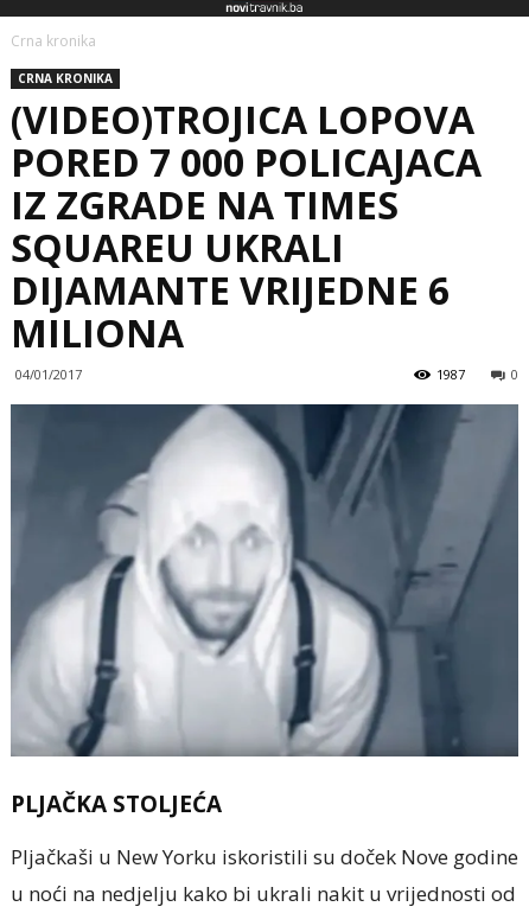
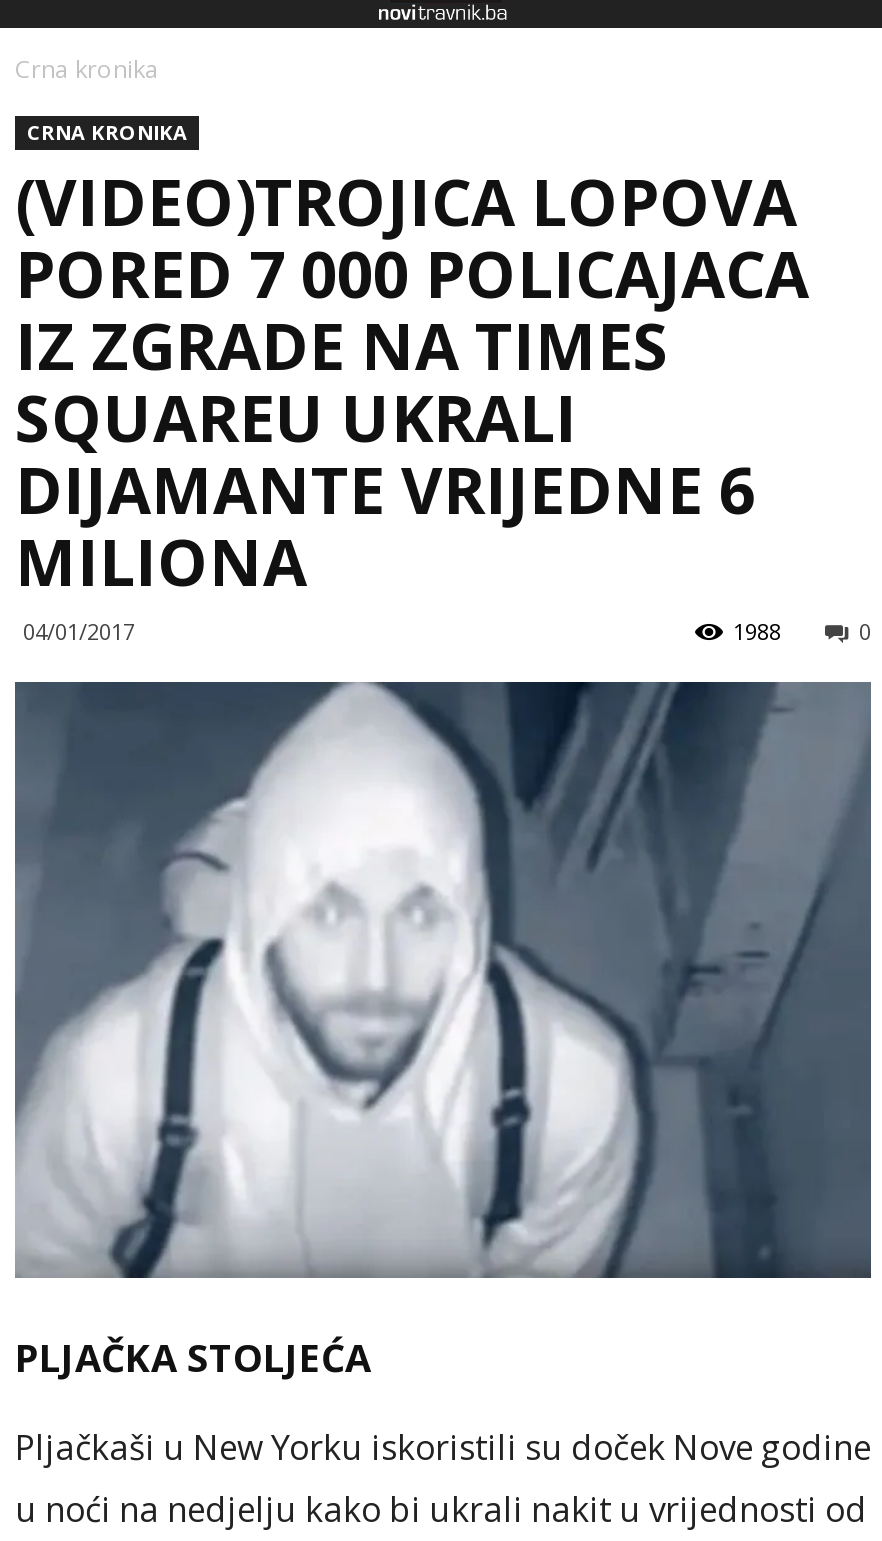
- 1987
+ 1988
